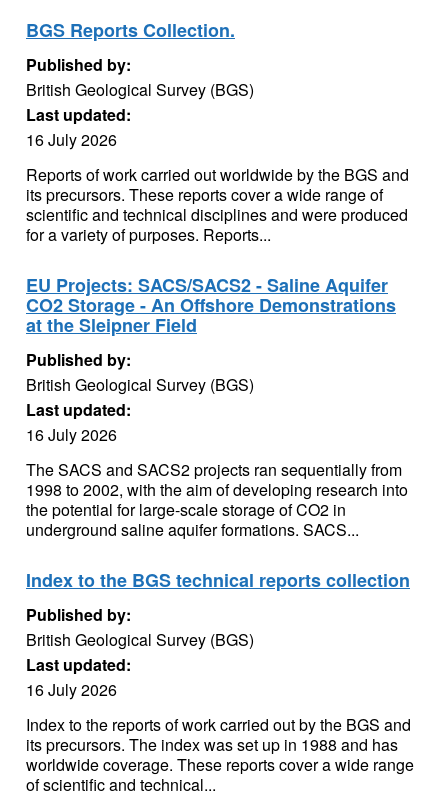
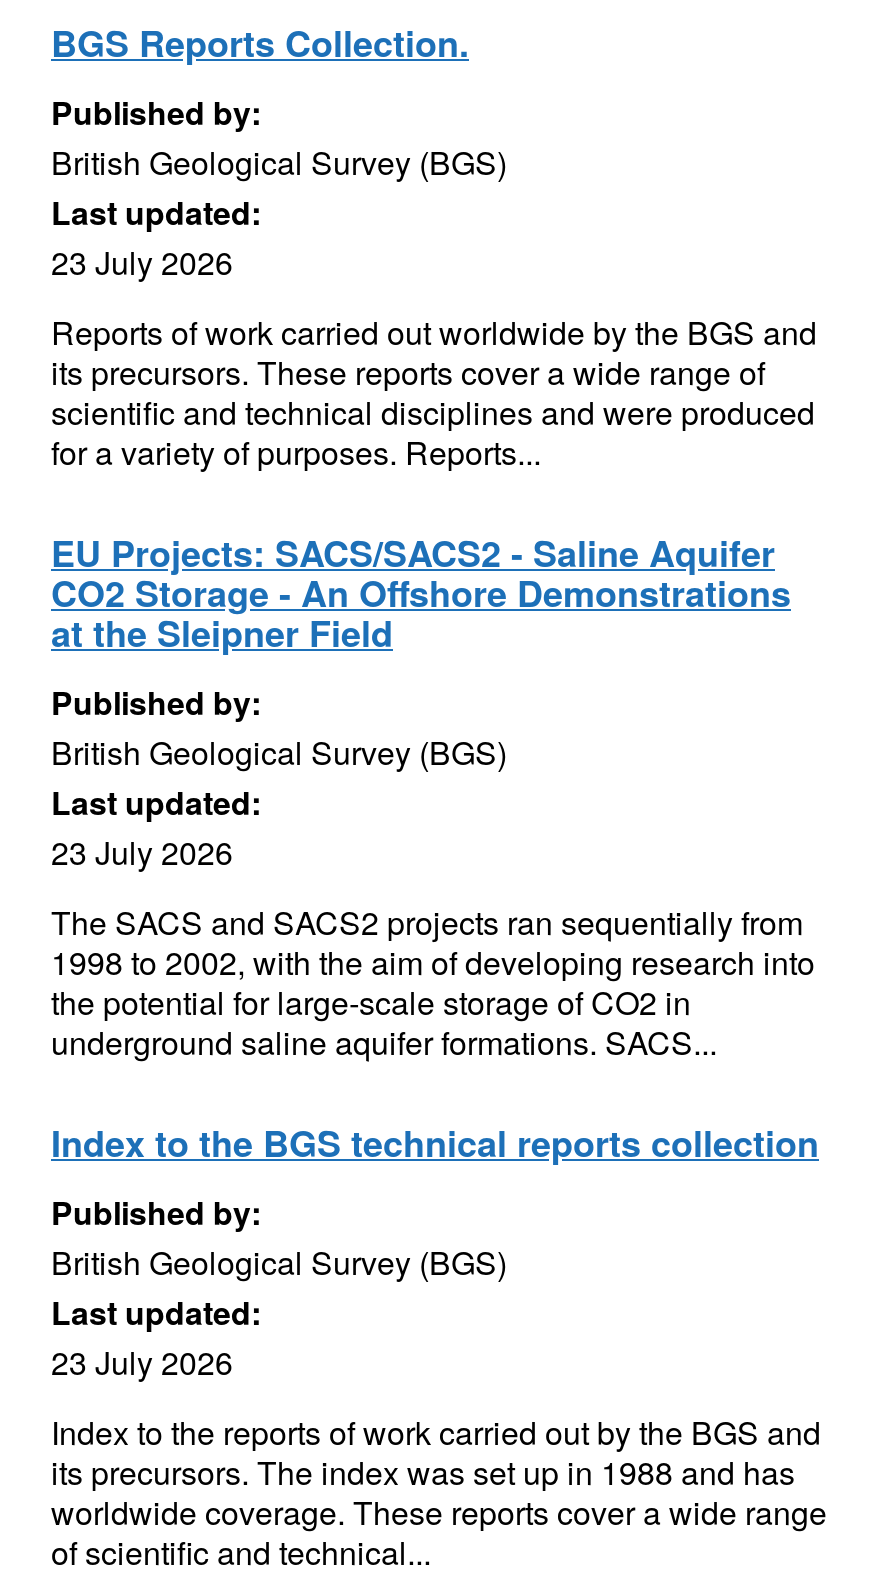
- 16 July 2026
+ 23 July 2026

- 16 July 2026
+ 23 July 2026

- 16 July 2026
+ 23 July 2026
